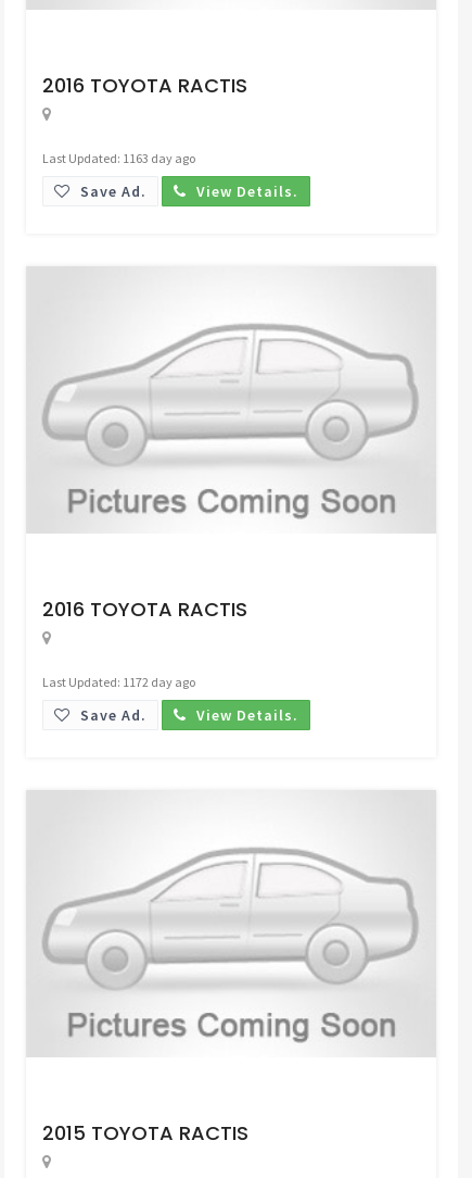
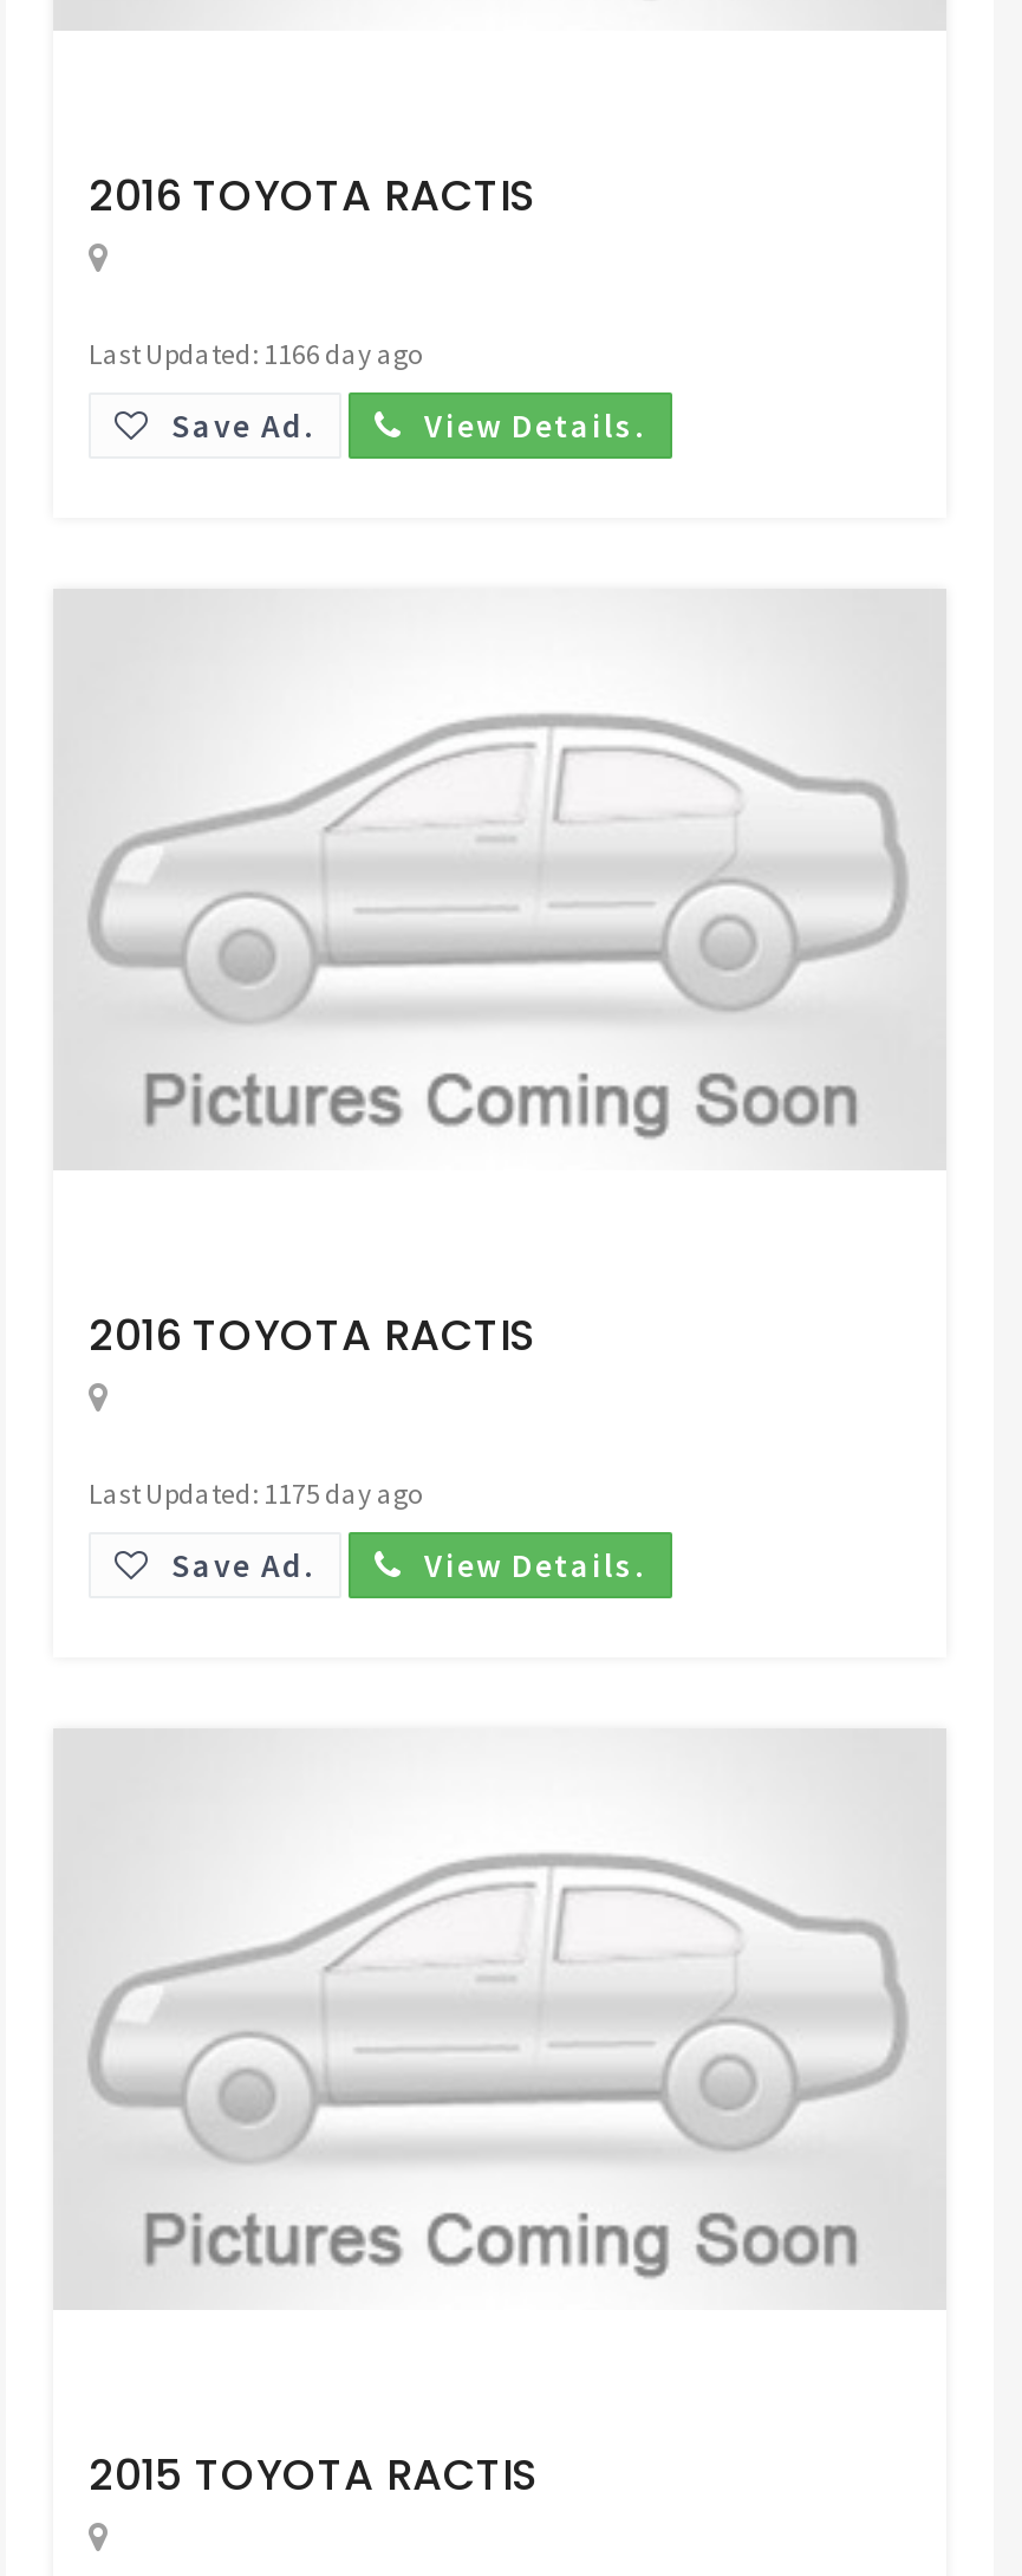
- Last Updated: 1163 day ago
+ Last Updated: 1166 day ago

- Last Updated: 1172 day ago
+ Last Updated: 1175 day ago
